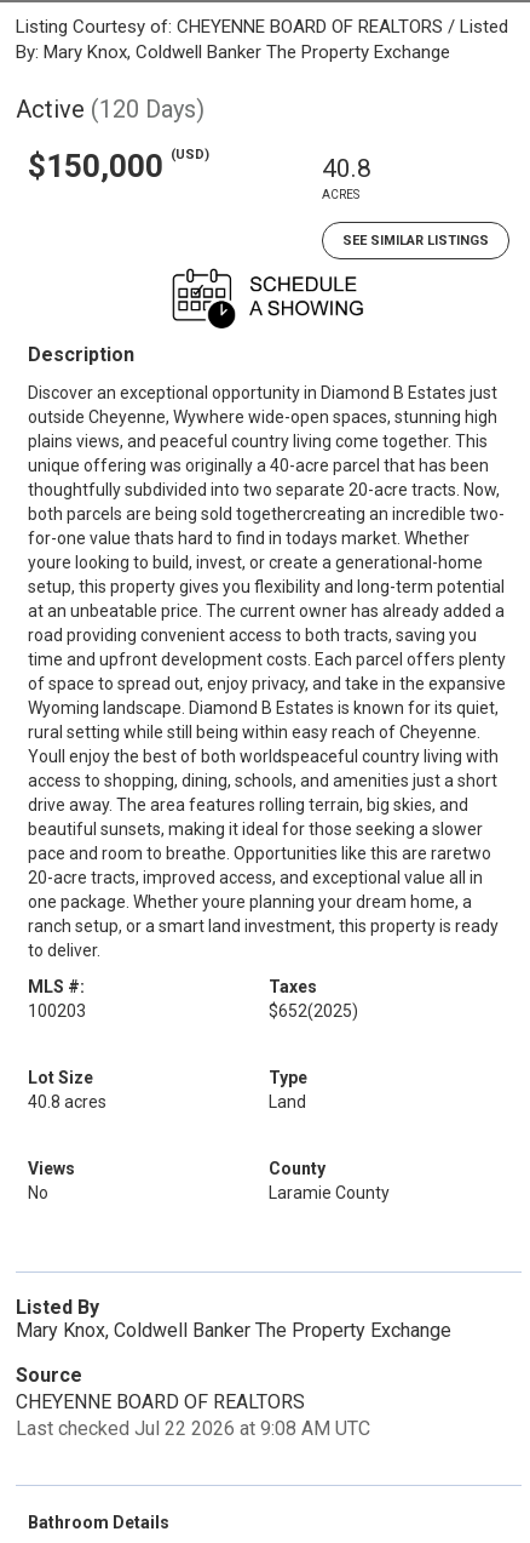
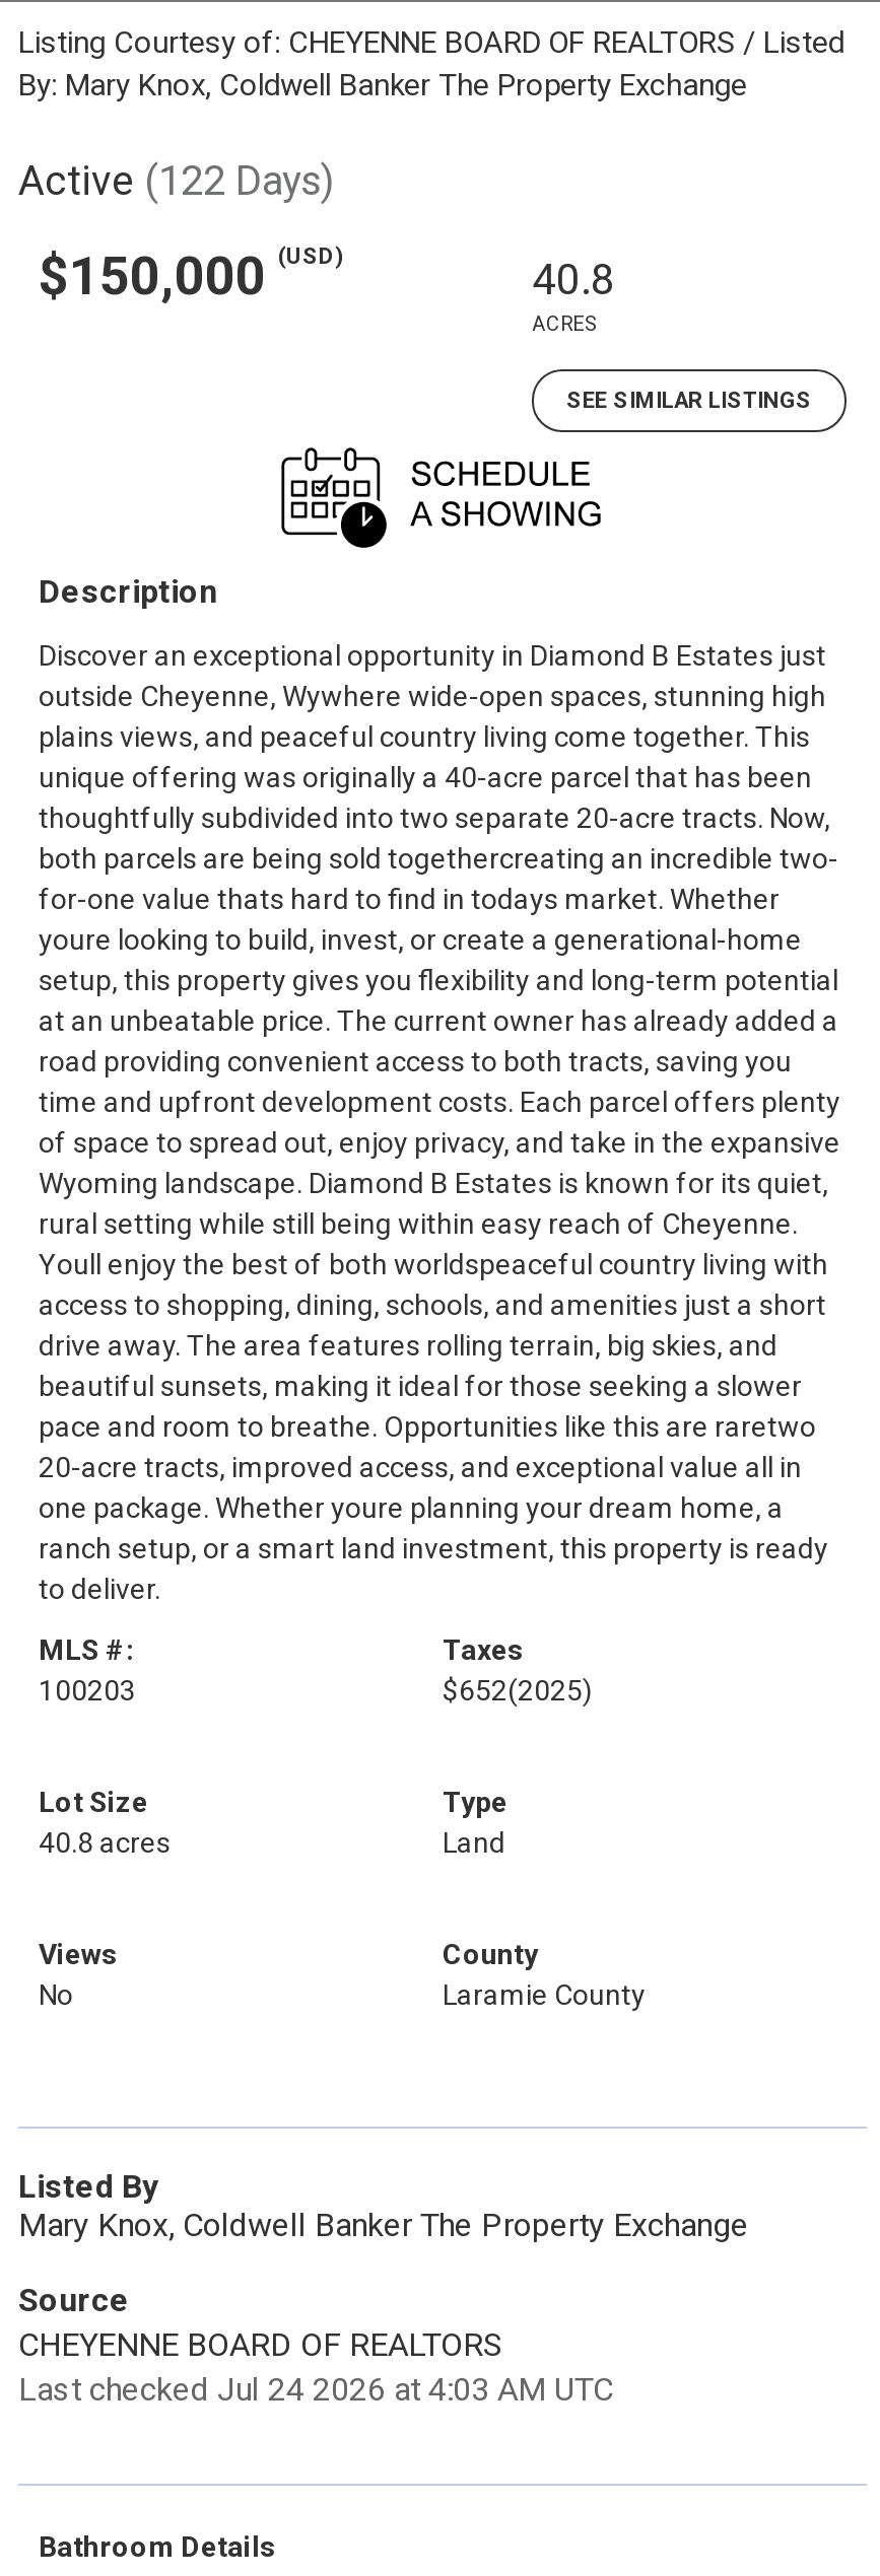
- Active (120 Days)
+ Active (122 Days)

- Last checked Jul 22 2026 at 9:08 AM UTC
+ Last checked Jul 24 2026 at 4:03 AM UTC
